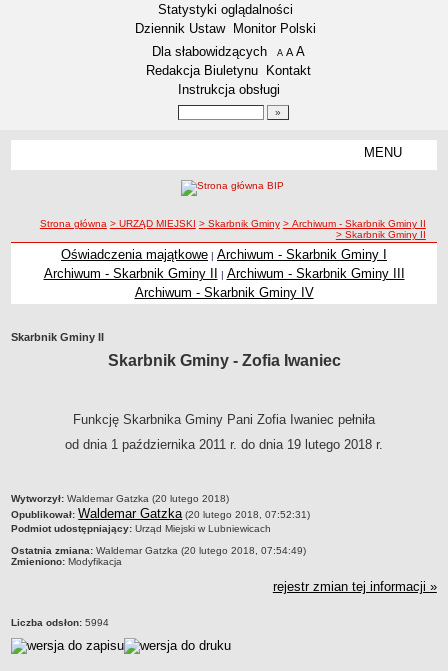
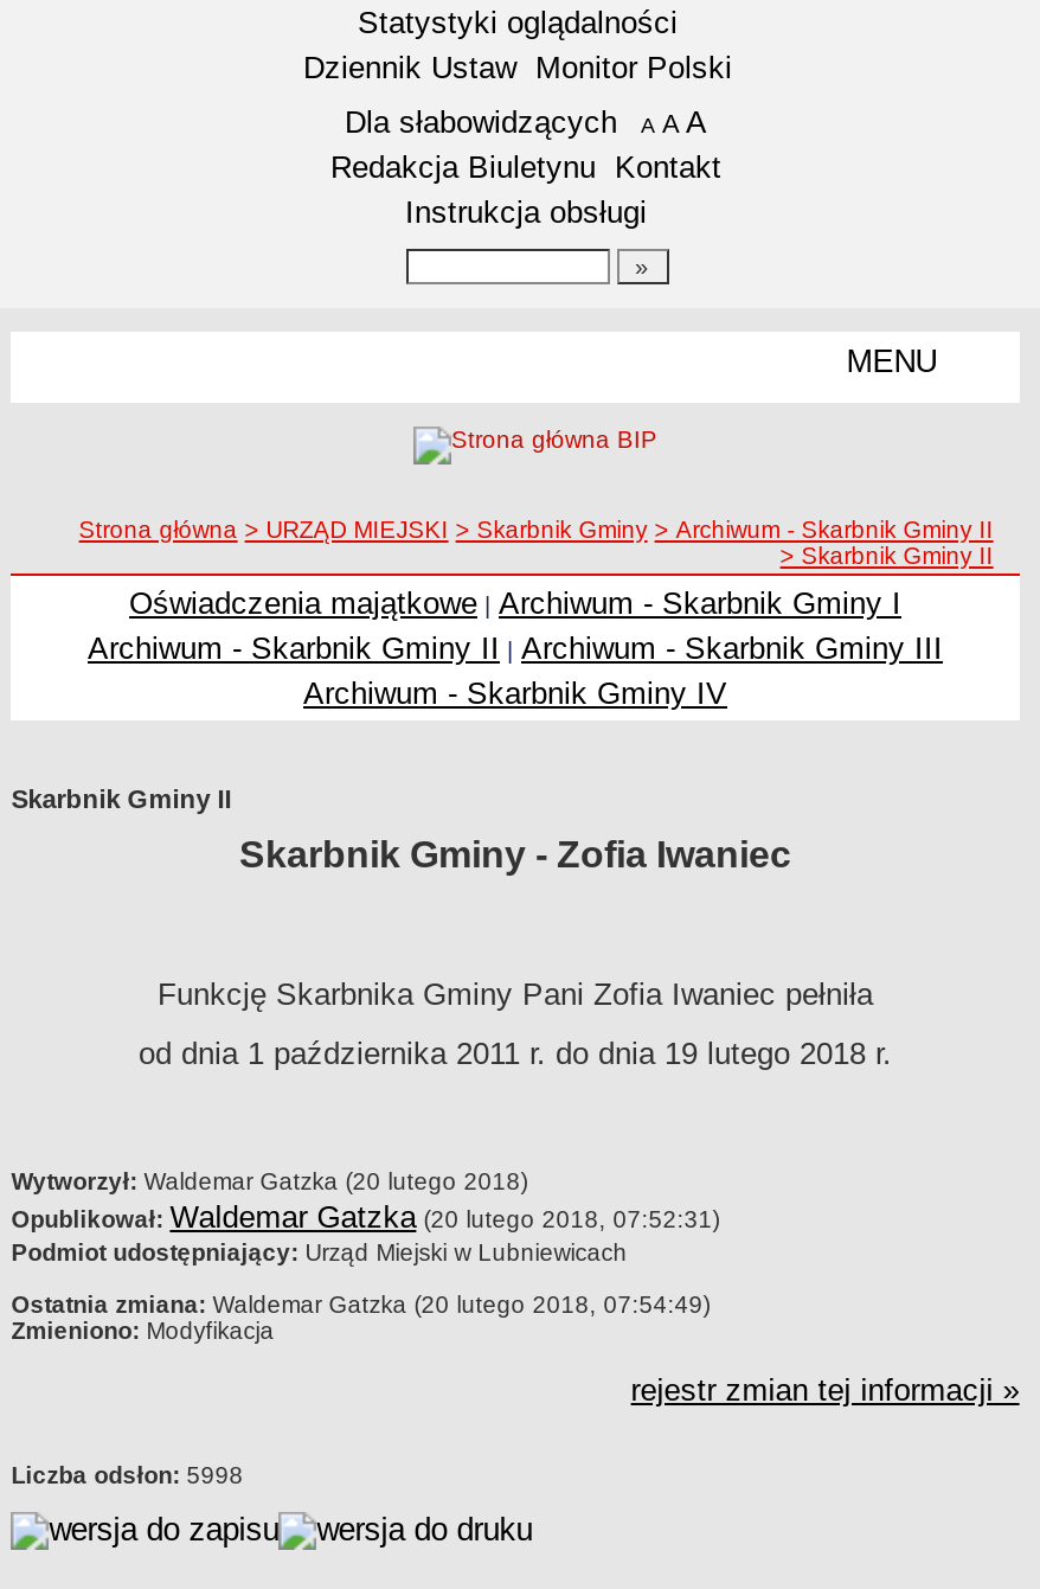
- Liczba odsłon: 5994
+ Liczba odsłon: 5998
